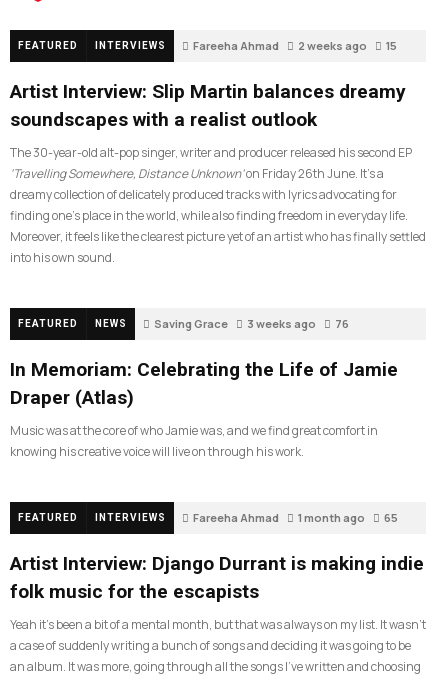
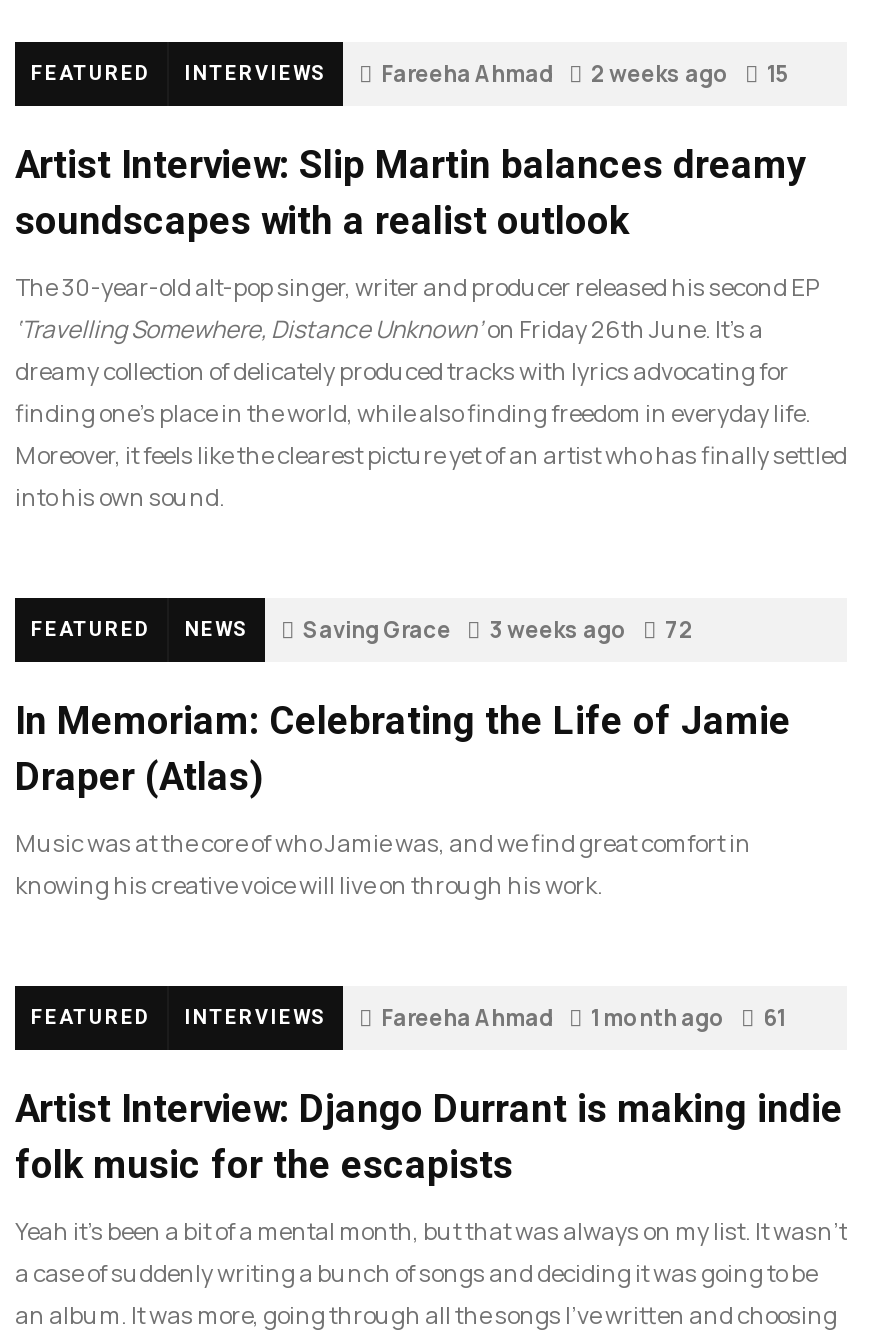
- Saving Grace 3 weeks ago 76
+ Saving Grace 3 weeks ago 72

- Fareeha Ahmad 1 month ago 65
+ Fareeha Ahmad 1 month ago 61
